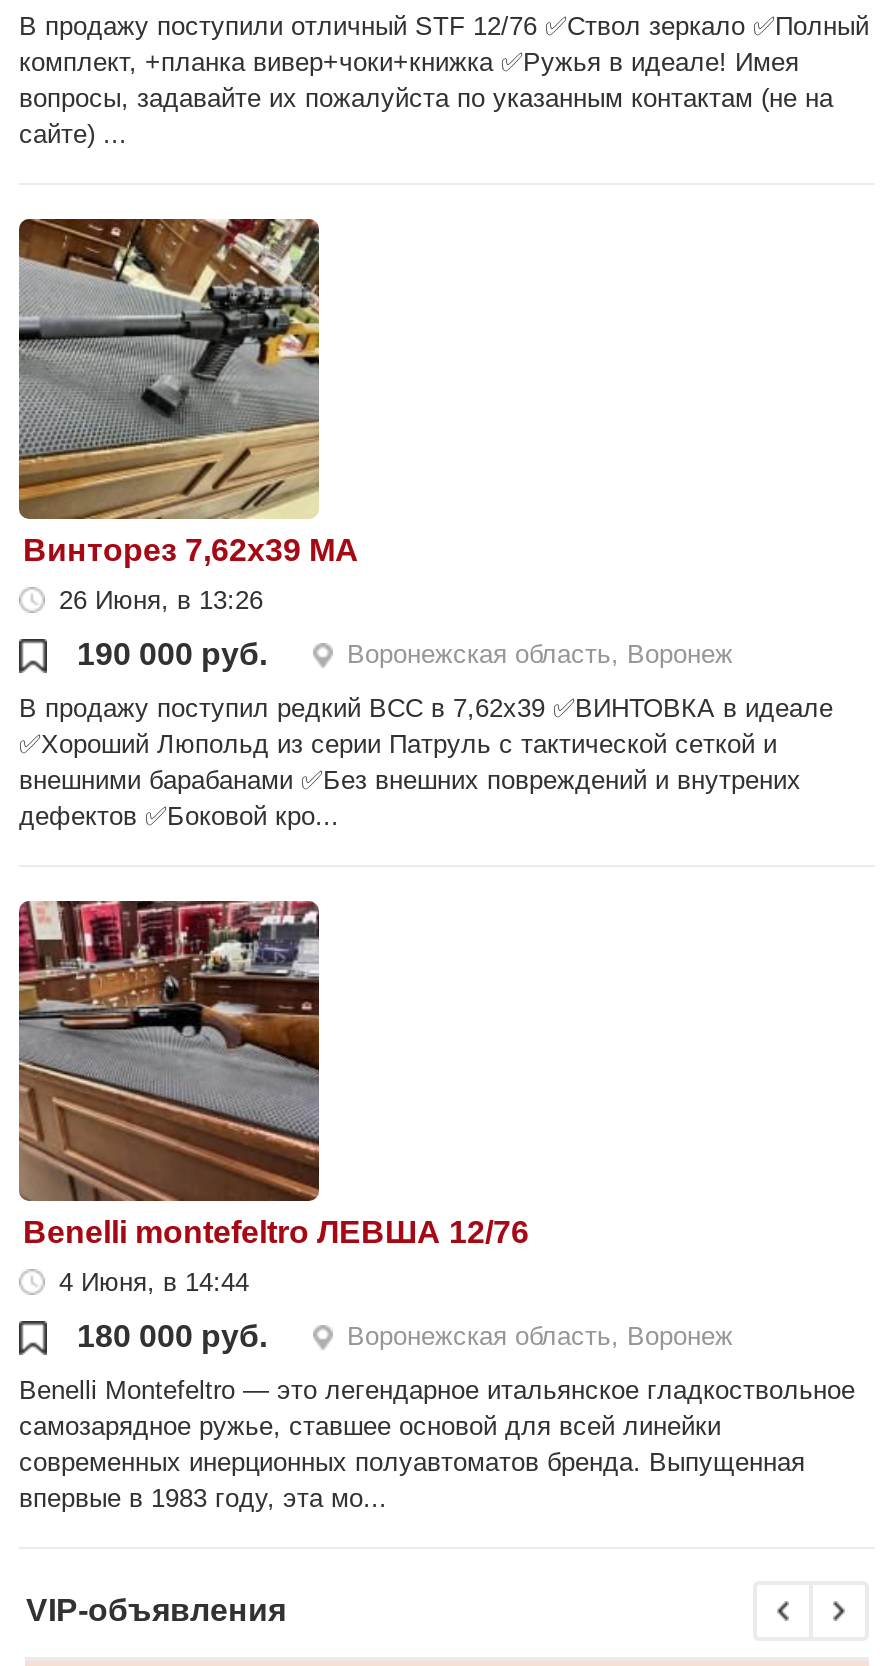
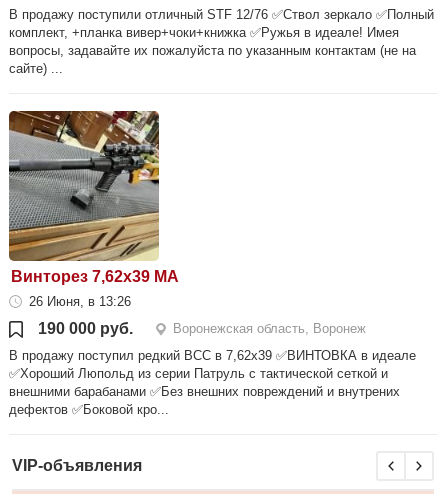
- [image]
- Benelli montefeltro ЛЕВША 12/76
- 4 Июня, в 14:44
- 180 000 руб.
- Воронежская область, Воронеж
- Benelli Montefeltro — это легендарное итальянское гладкоствольное
- самозарядное ружье, ставшее основой для всей линейки
- современных инерционных полуавтоматов бренда. Выпущенная
- впервые в 1983 году, эта мо...
